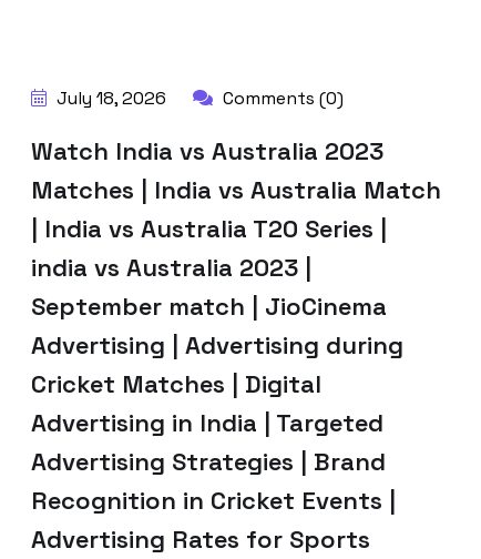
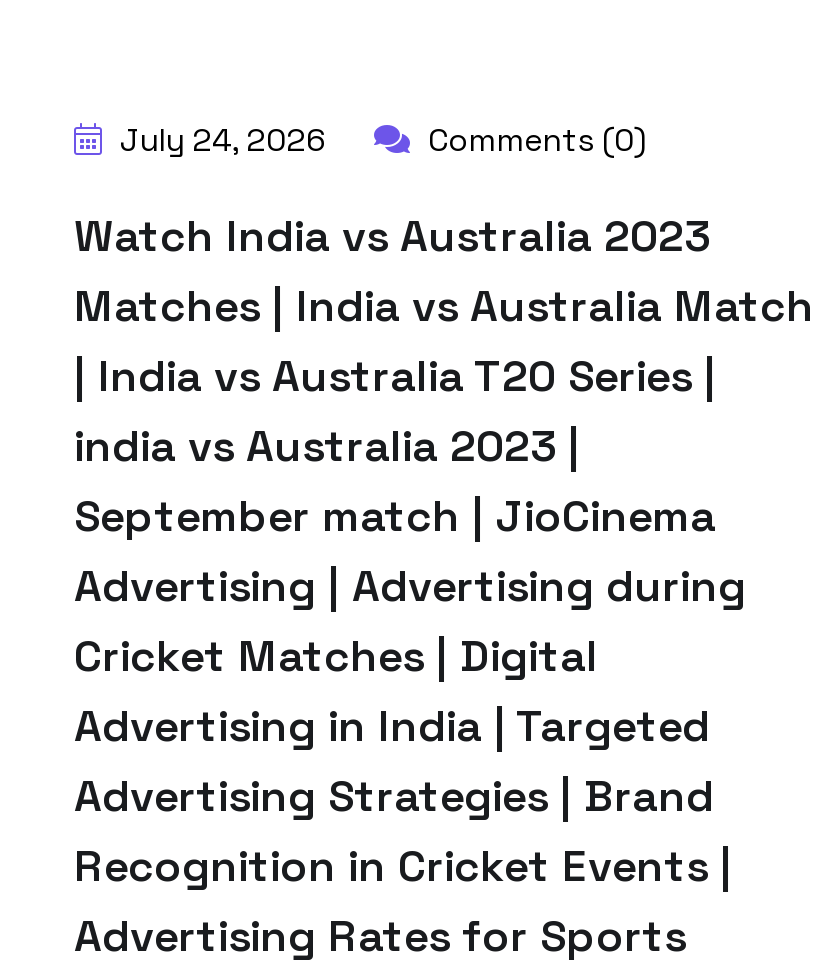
- July 18, 2026
+ July 24, 2026
